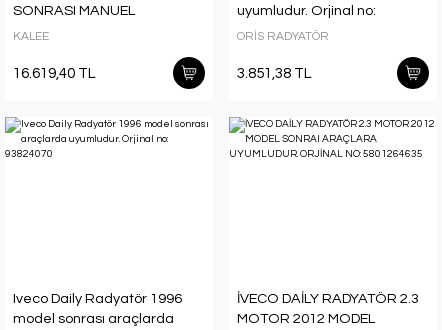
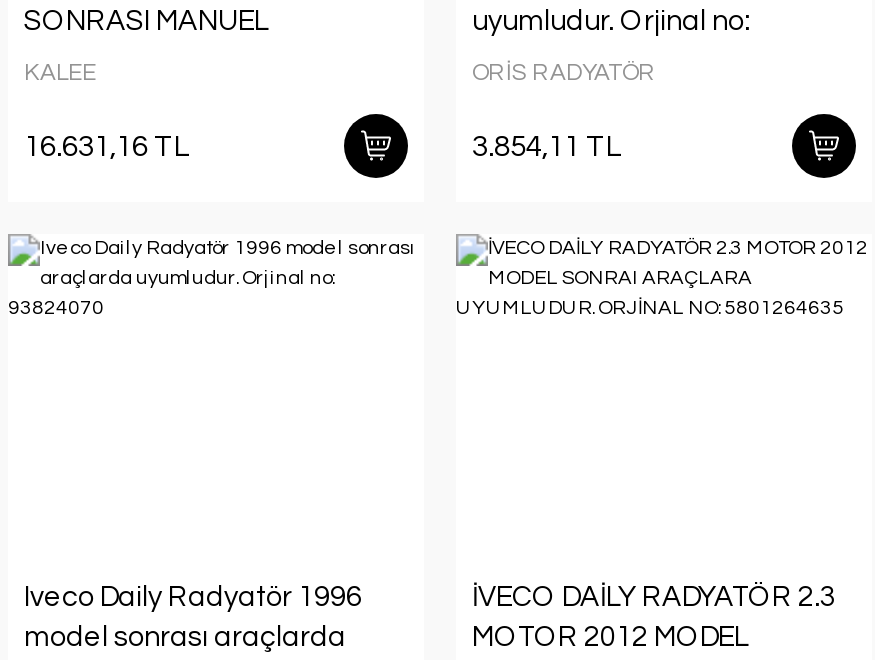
- 16.619,40 TL
+ 16.631,16 TL

- 3.851,38 TL
+ 3.854,11 TL
